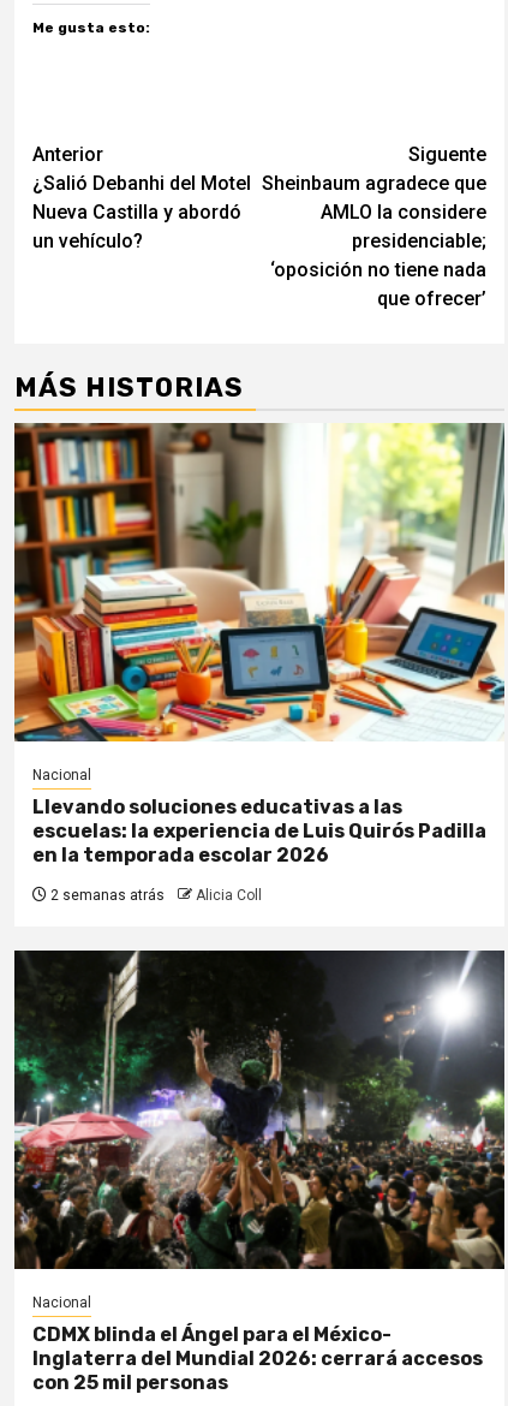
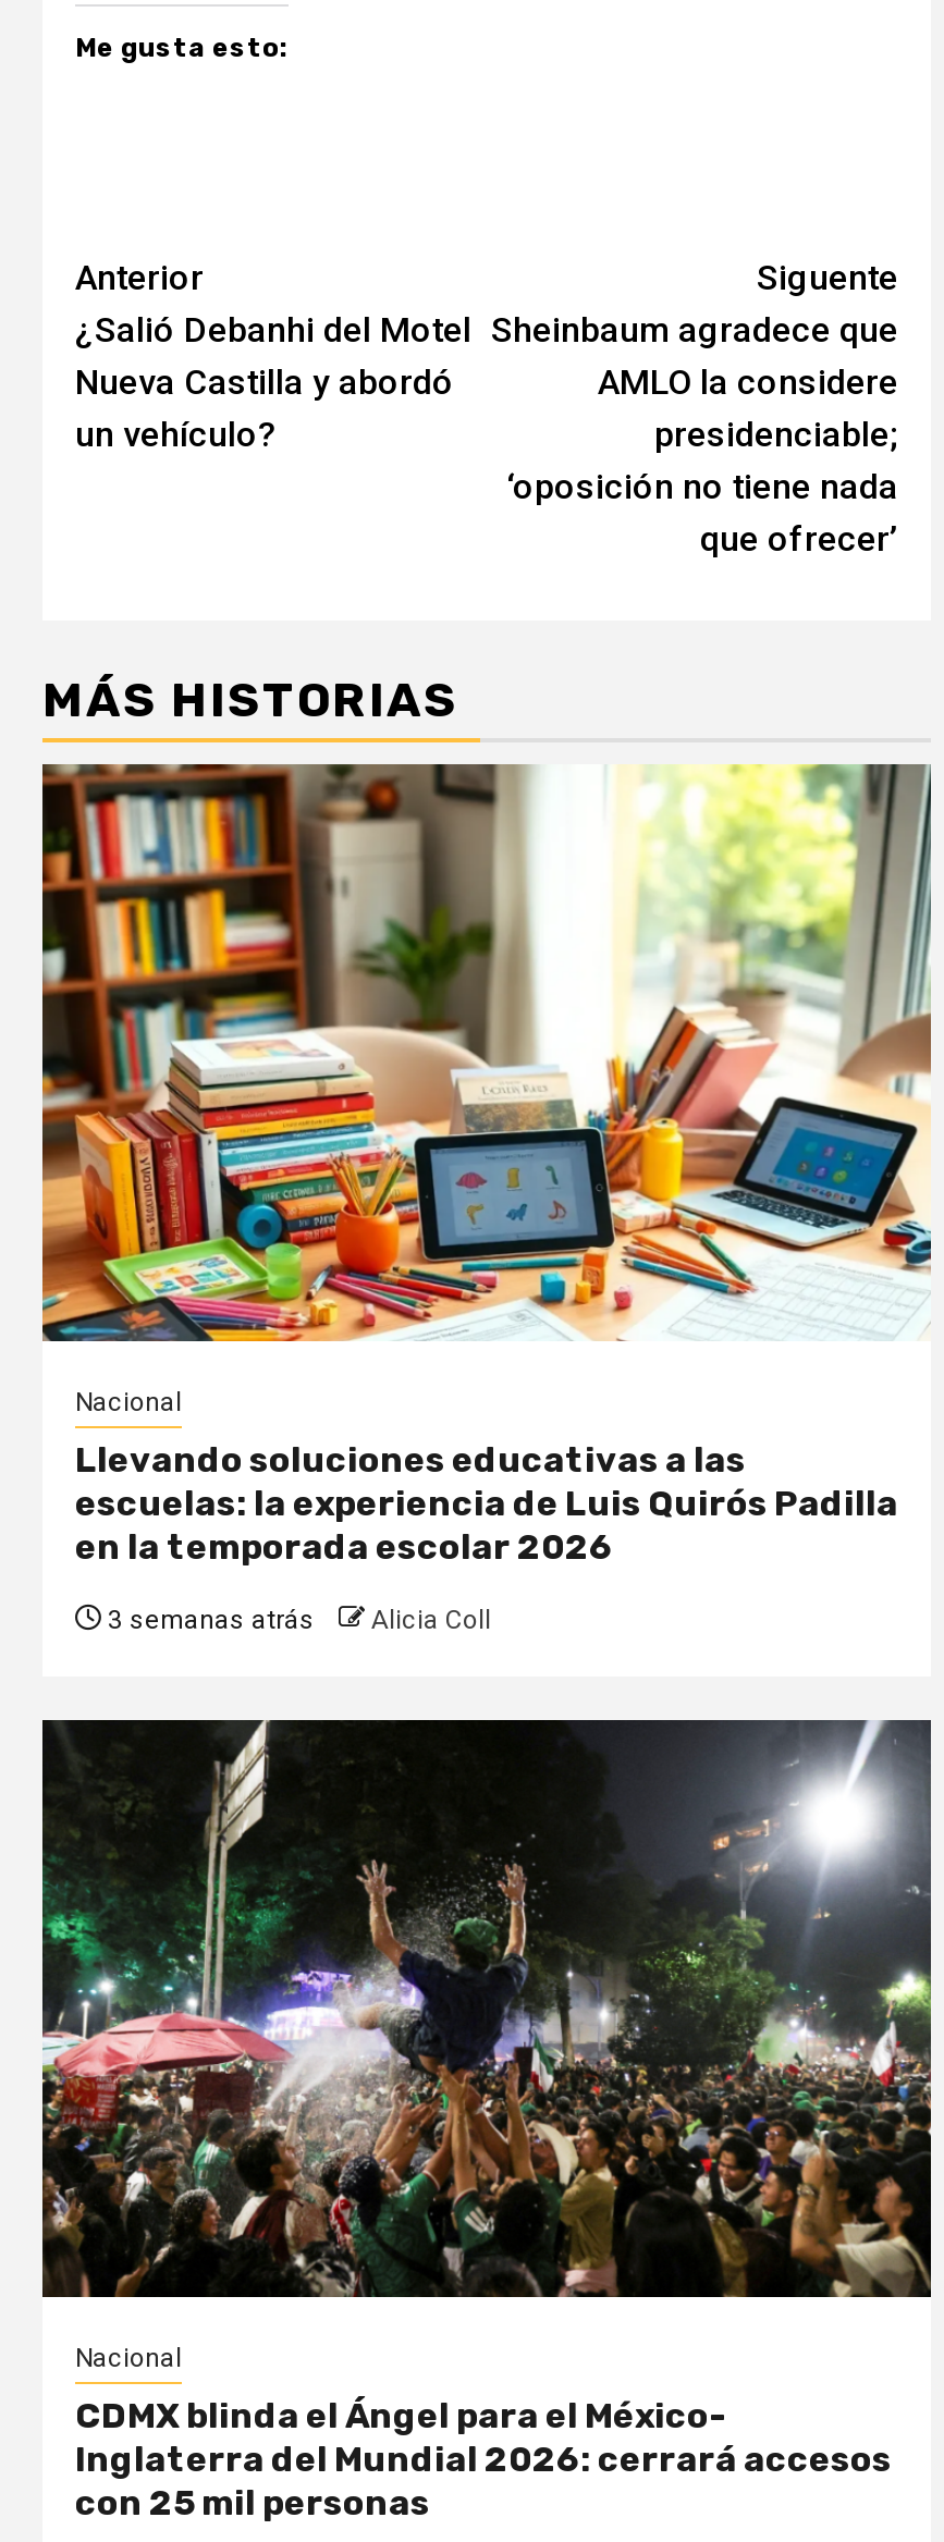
- 2 semanas atrás
+ 3 semanas atrás
